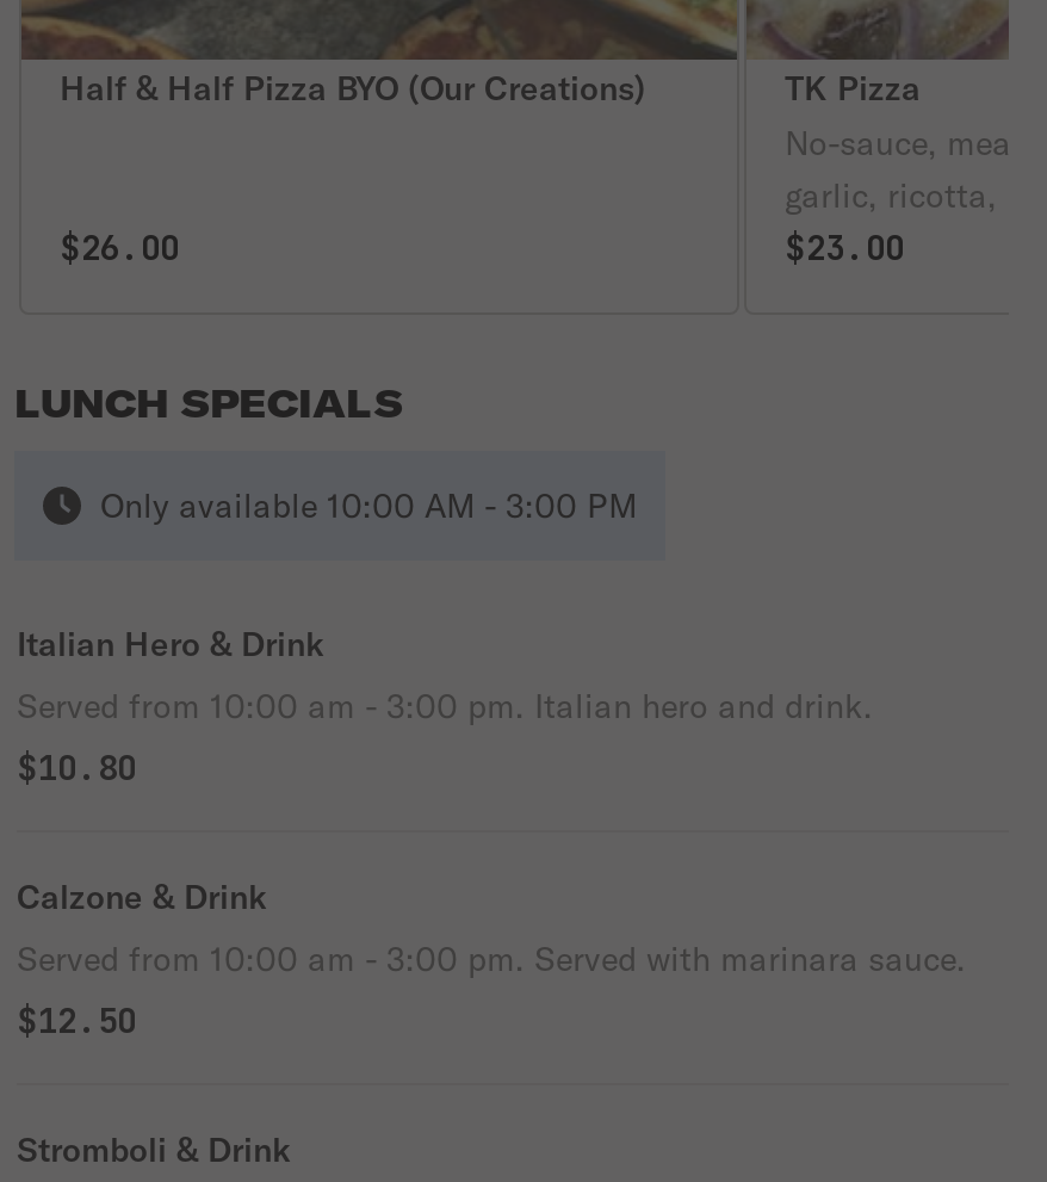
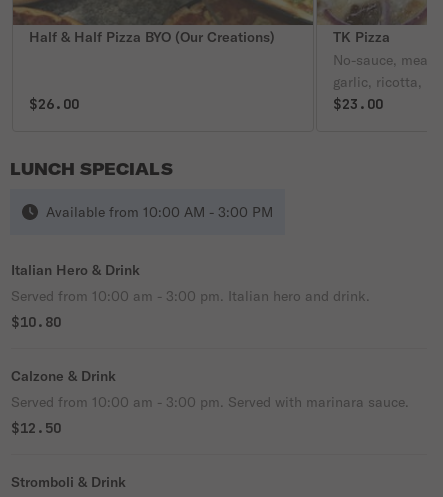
- Only available 10:00 AM - 3:00 PM
+ Available from 10:00 AM - 3:00 PM
